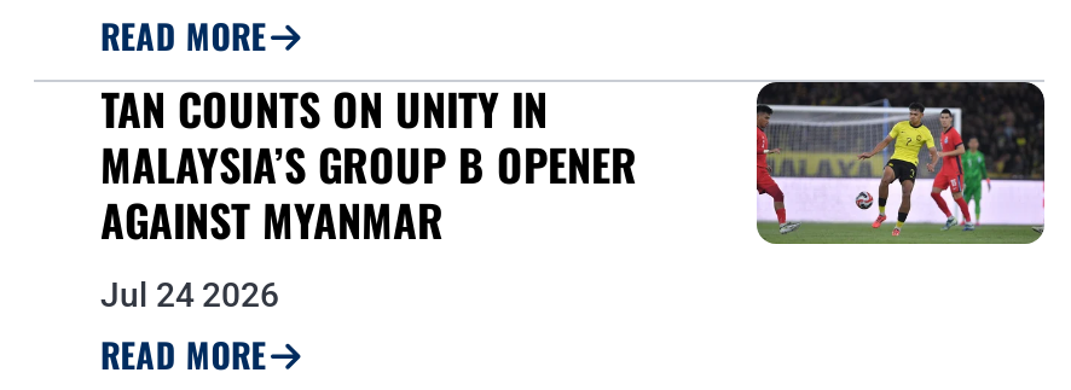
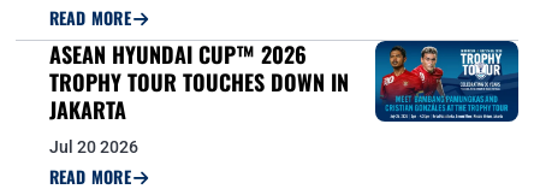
- TAN COUNTS ON UNITY IN
- MALAYSIA’S GROUP B OPENER
- AGAINST MYANMAR
- Jul 24 2026
+ ASEAN HYUNDAI CUP™ 2026
+ TROPHY TOUR TOUCHES DOWN IN
+ JAKARTA
+ Jul 20 2026

- [image]
+ [image]
